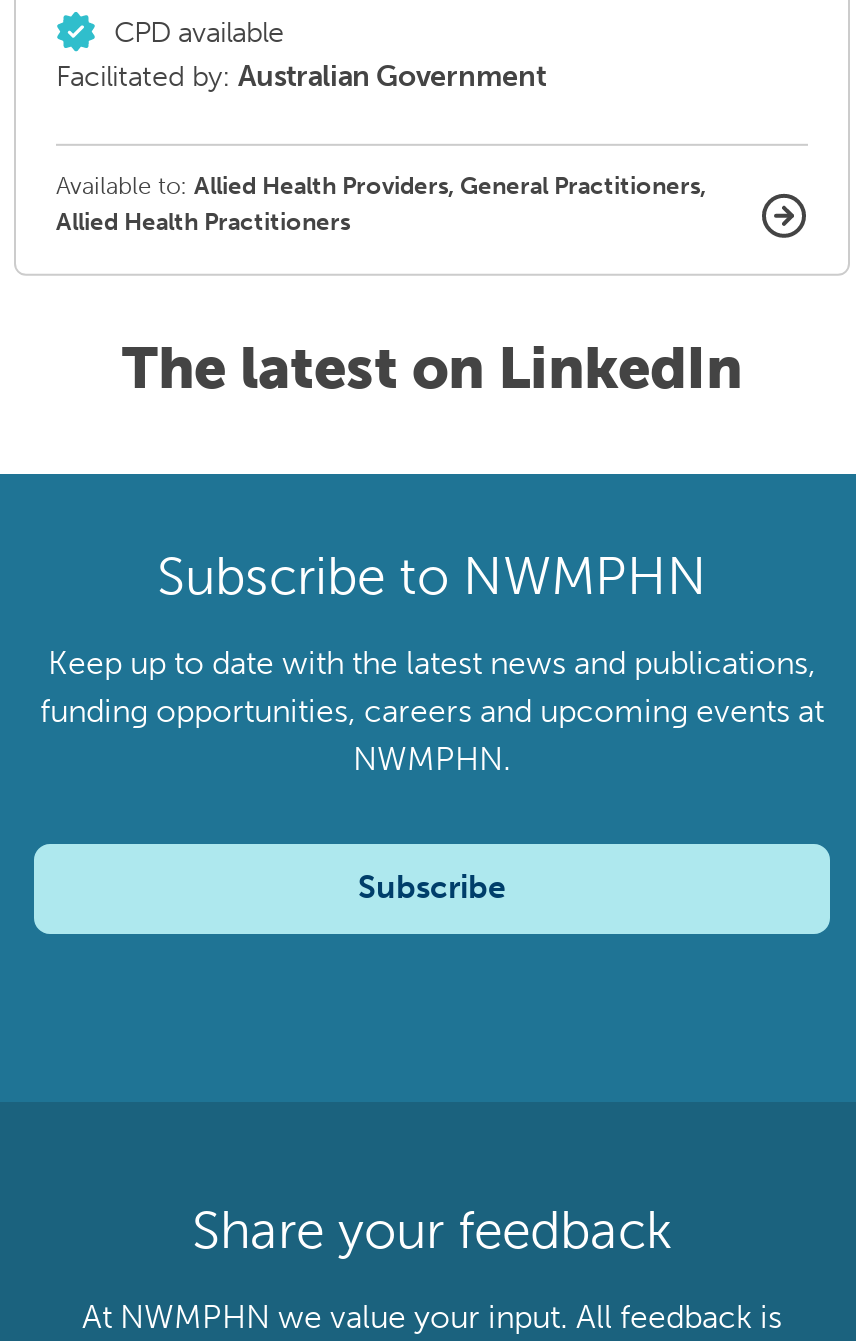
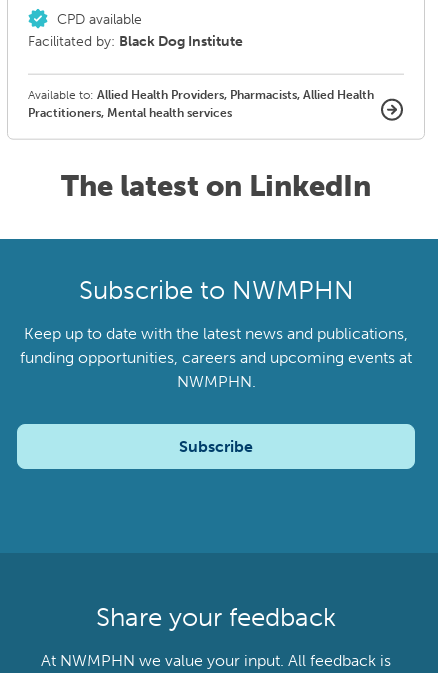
- Facilitated by: Australian Government
+ Facilitated by: Black Dog Institute

- Available to: Allied Health Providers, General Practitioners,
- Allied Health Practitioners
+ Available to: Allied Health Providers, Pharmacists, Allied Health
+ Practitioners, Mental health services
